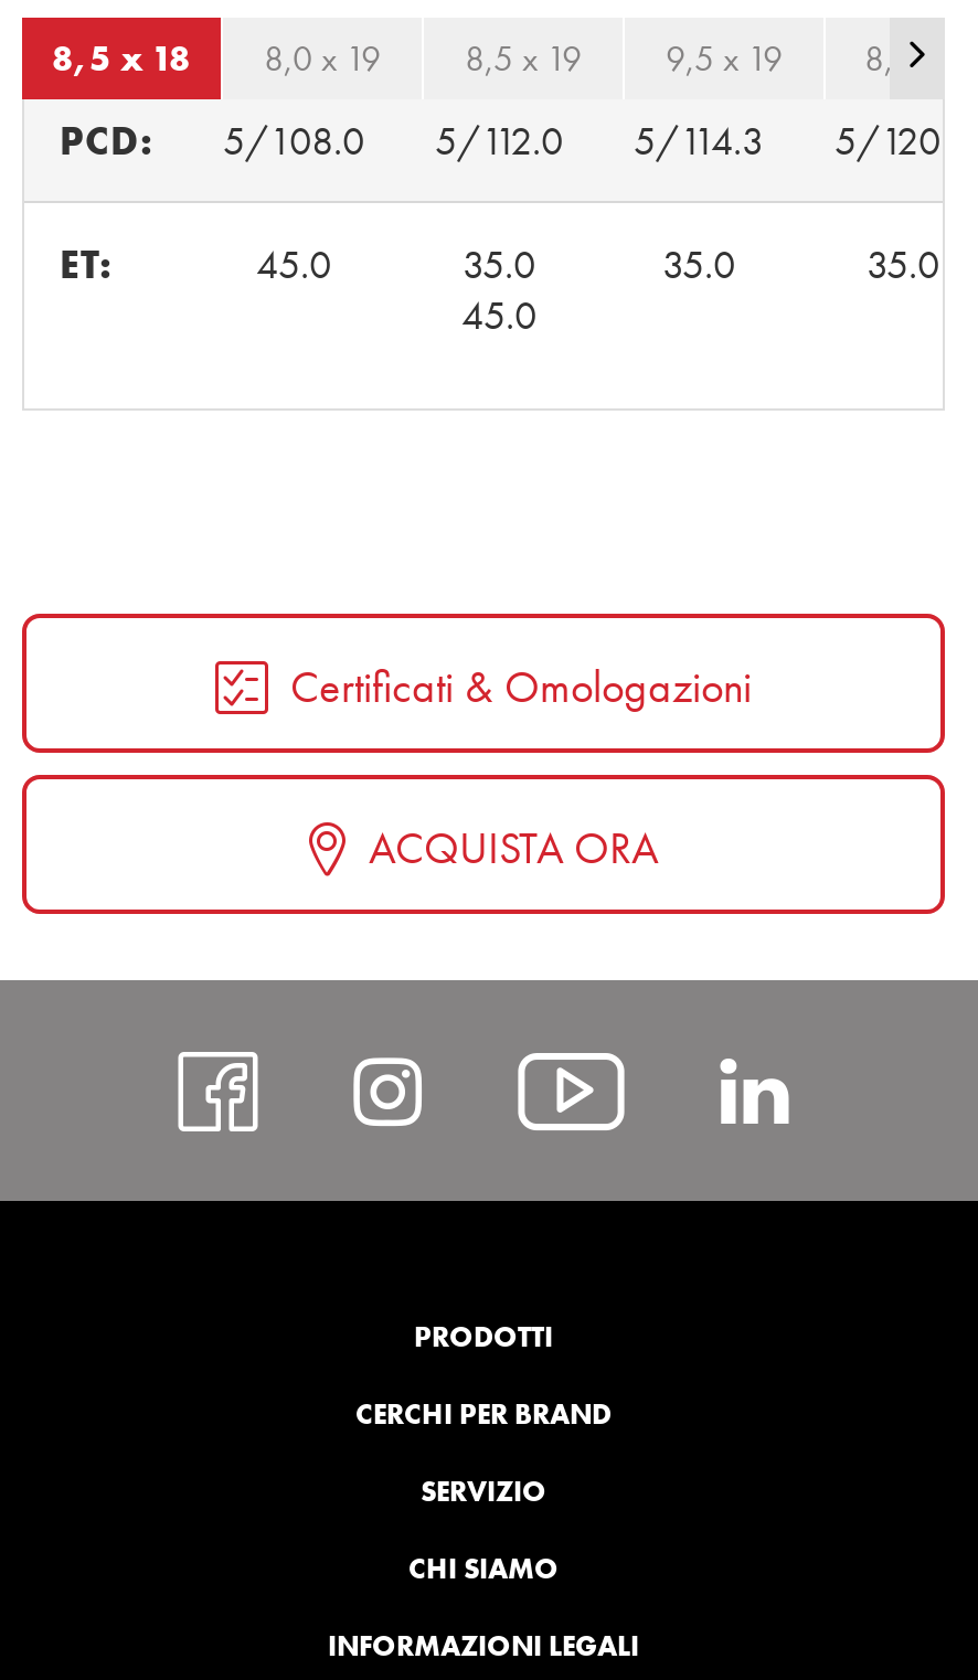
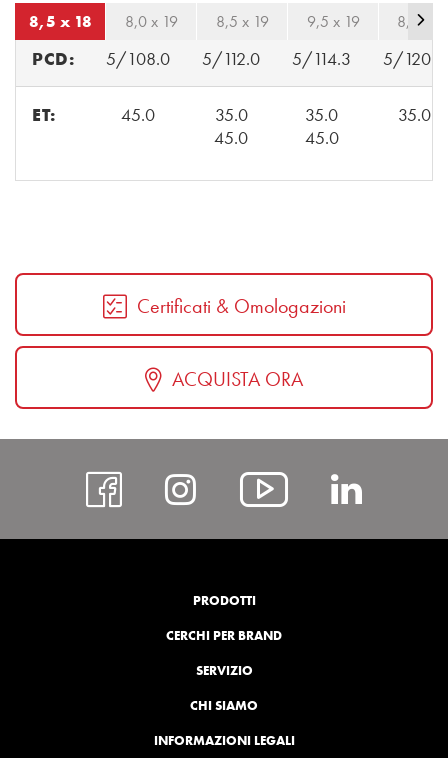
+ 45.0
